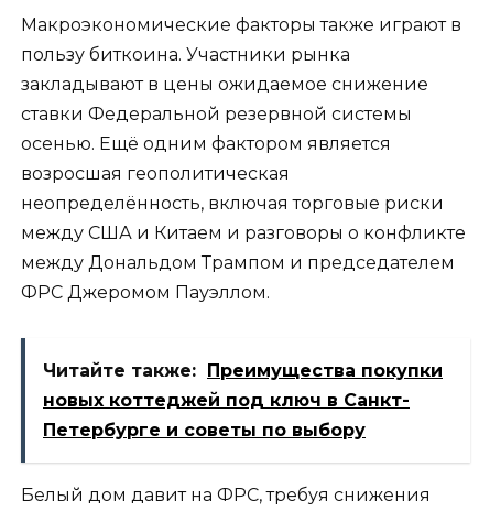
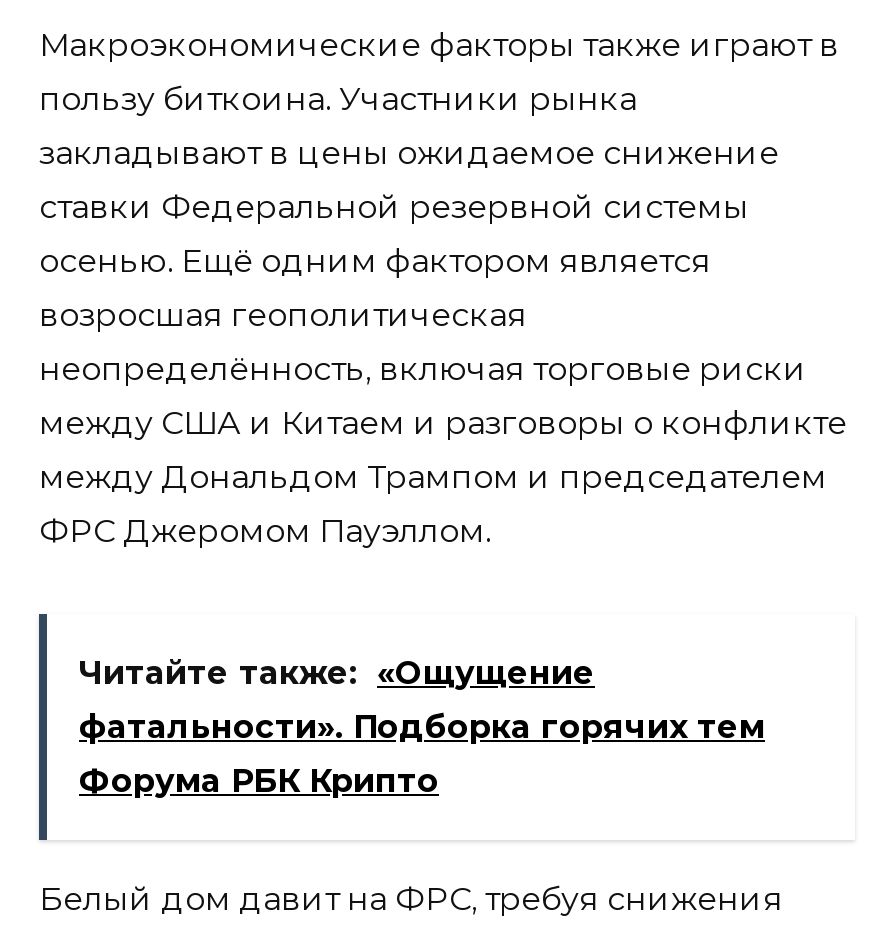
- Читайте также: Преимущества покупки
- новых коттеджей под ключ в Санкт-
- Петербурге и советы по выбору
+ Читайте также: «Ощущение
+ фатальности». Подборка горячих тем
+ Форума РБК Крипто
